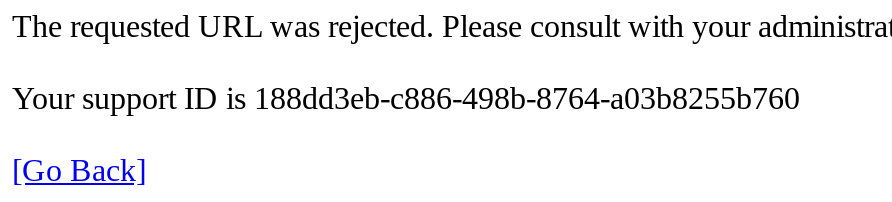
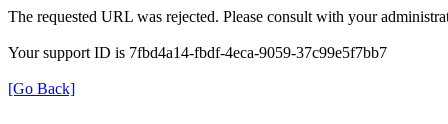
- Your support ID is 188dd3eb-c886-498b-8764-a03b8255b760
+ Your support ID is 7fbd4a14-fbdf-4eca-9059-37c99e5f7bb7
